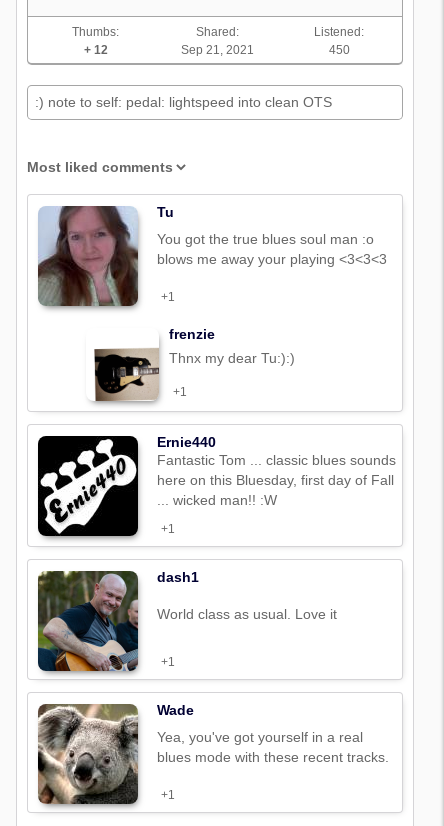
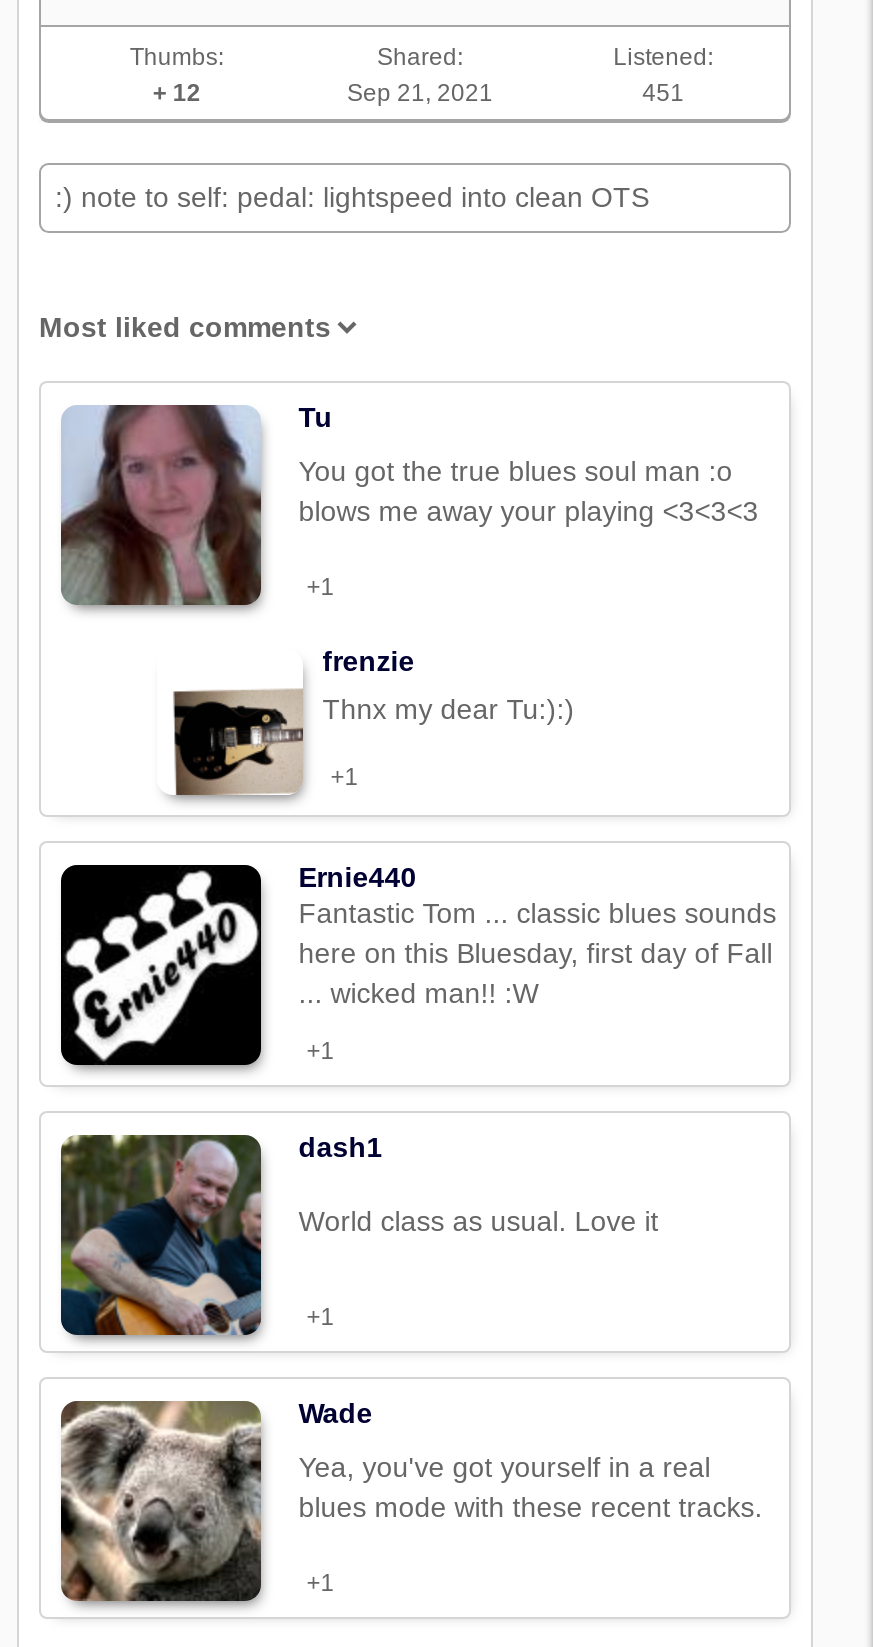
- 450
+ 451
